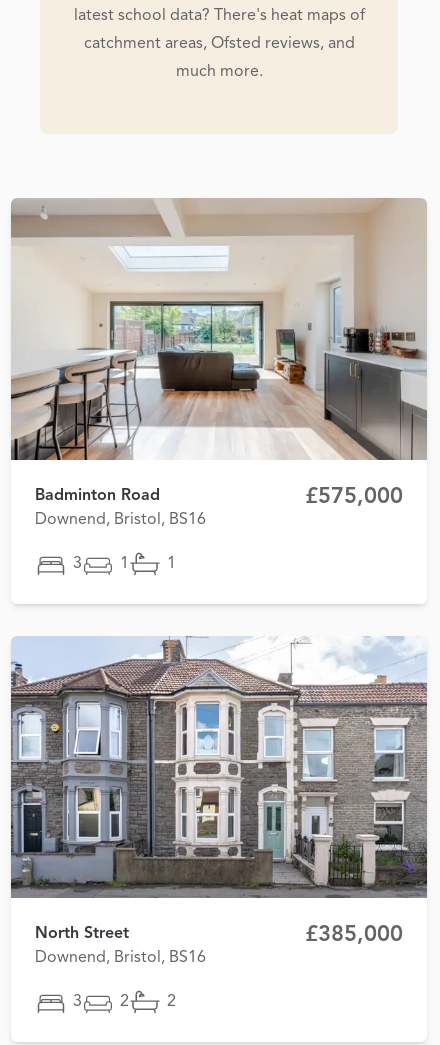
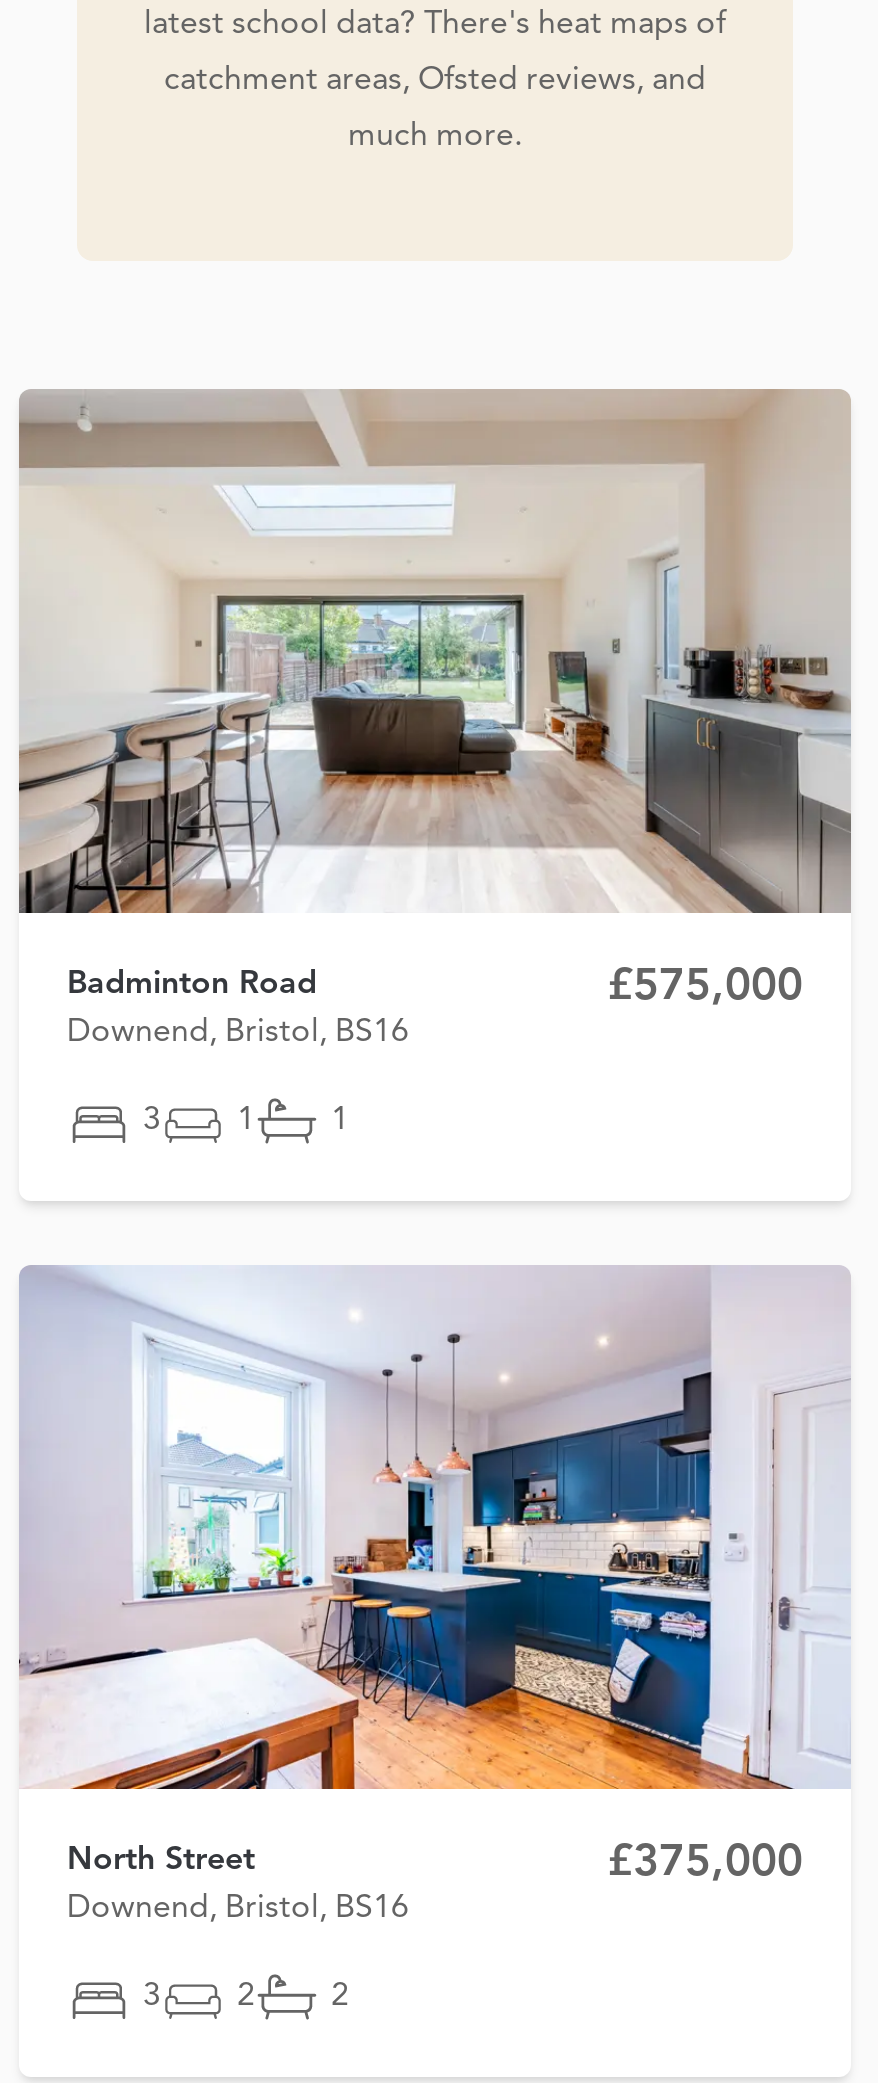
- [image]
- £385,000
+ [image]
+ £375,000
